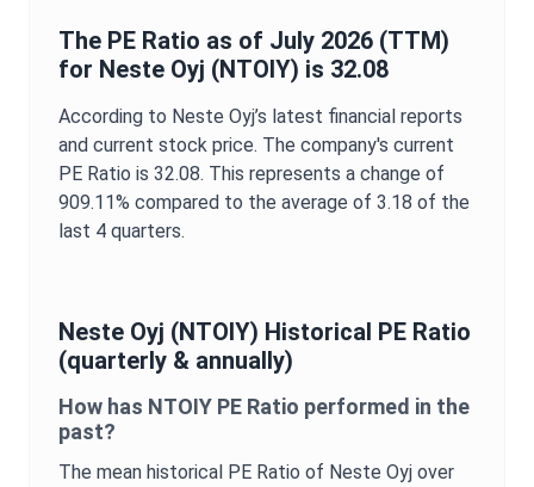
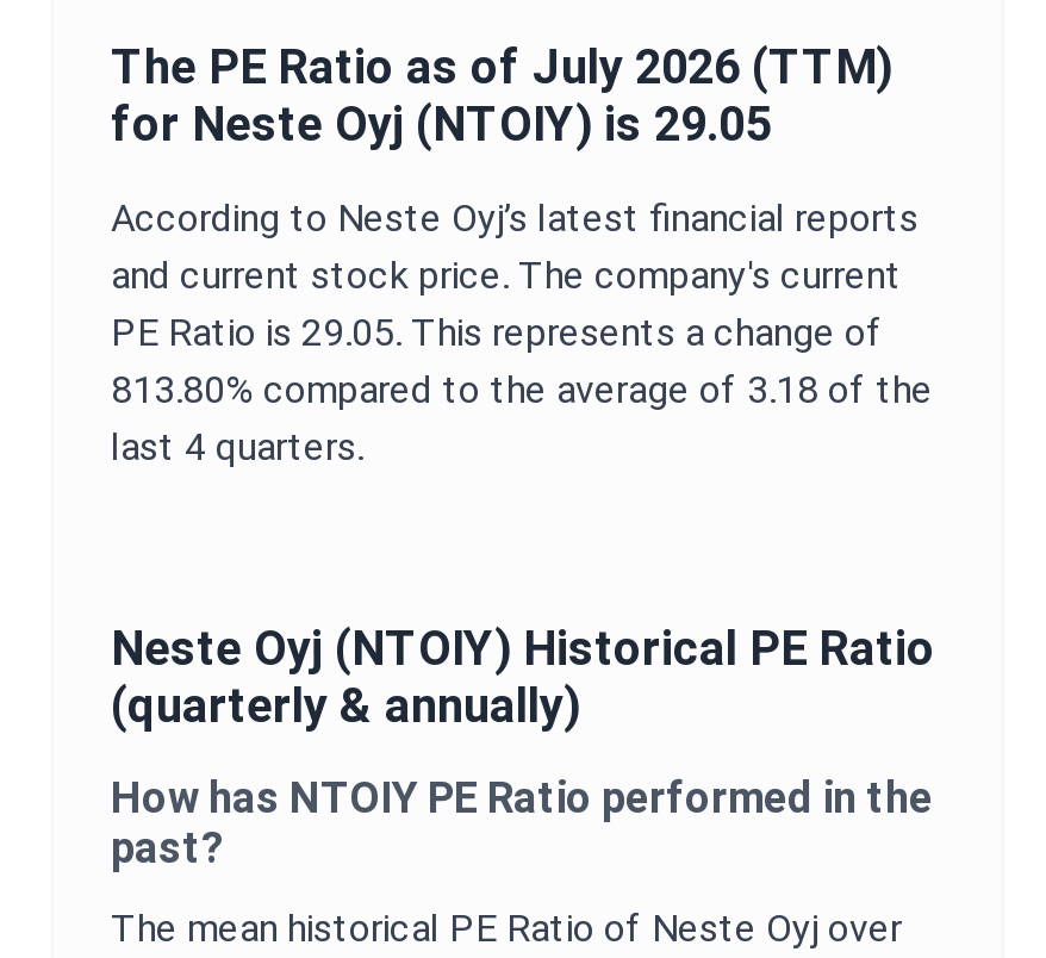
- for Neste Oyj (NTOIY) is 32.08
+ for Neste Oyj (NTOIY) is 29.05

- PE Ratio is 32.08. This represents a change of
+ PE Ratio is 29.05. This represents a change of

- 909.11% compared to the average of 3.18 of the
+ 813.80% compared to the average of 3.18 of the
